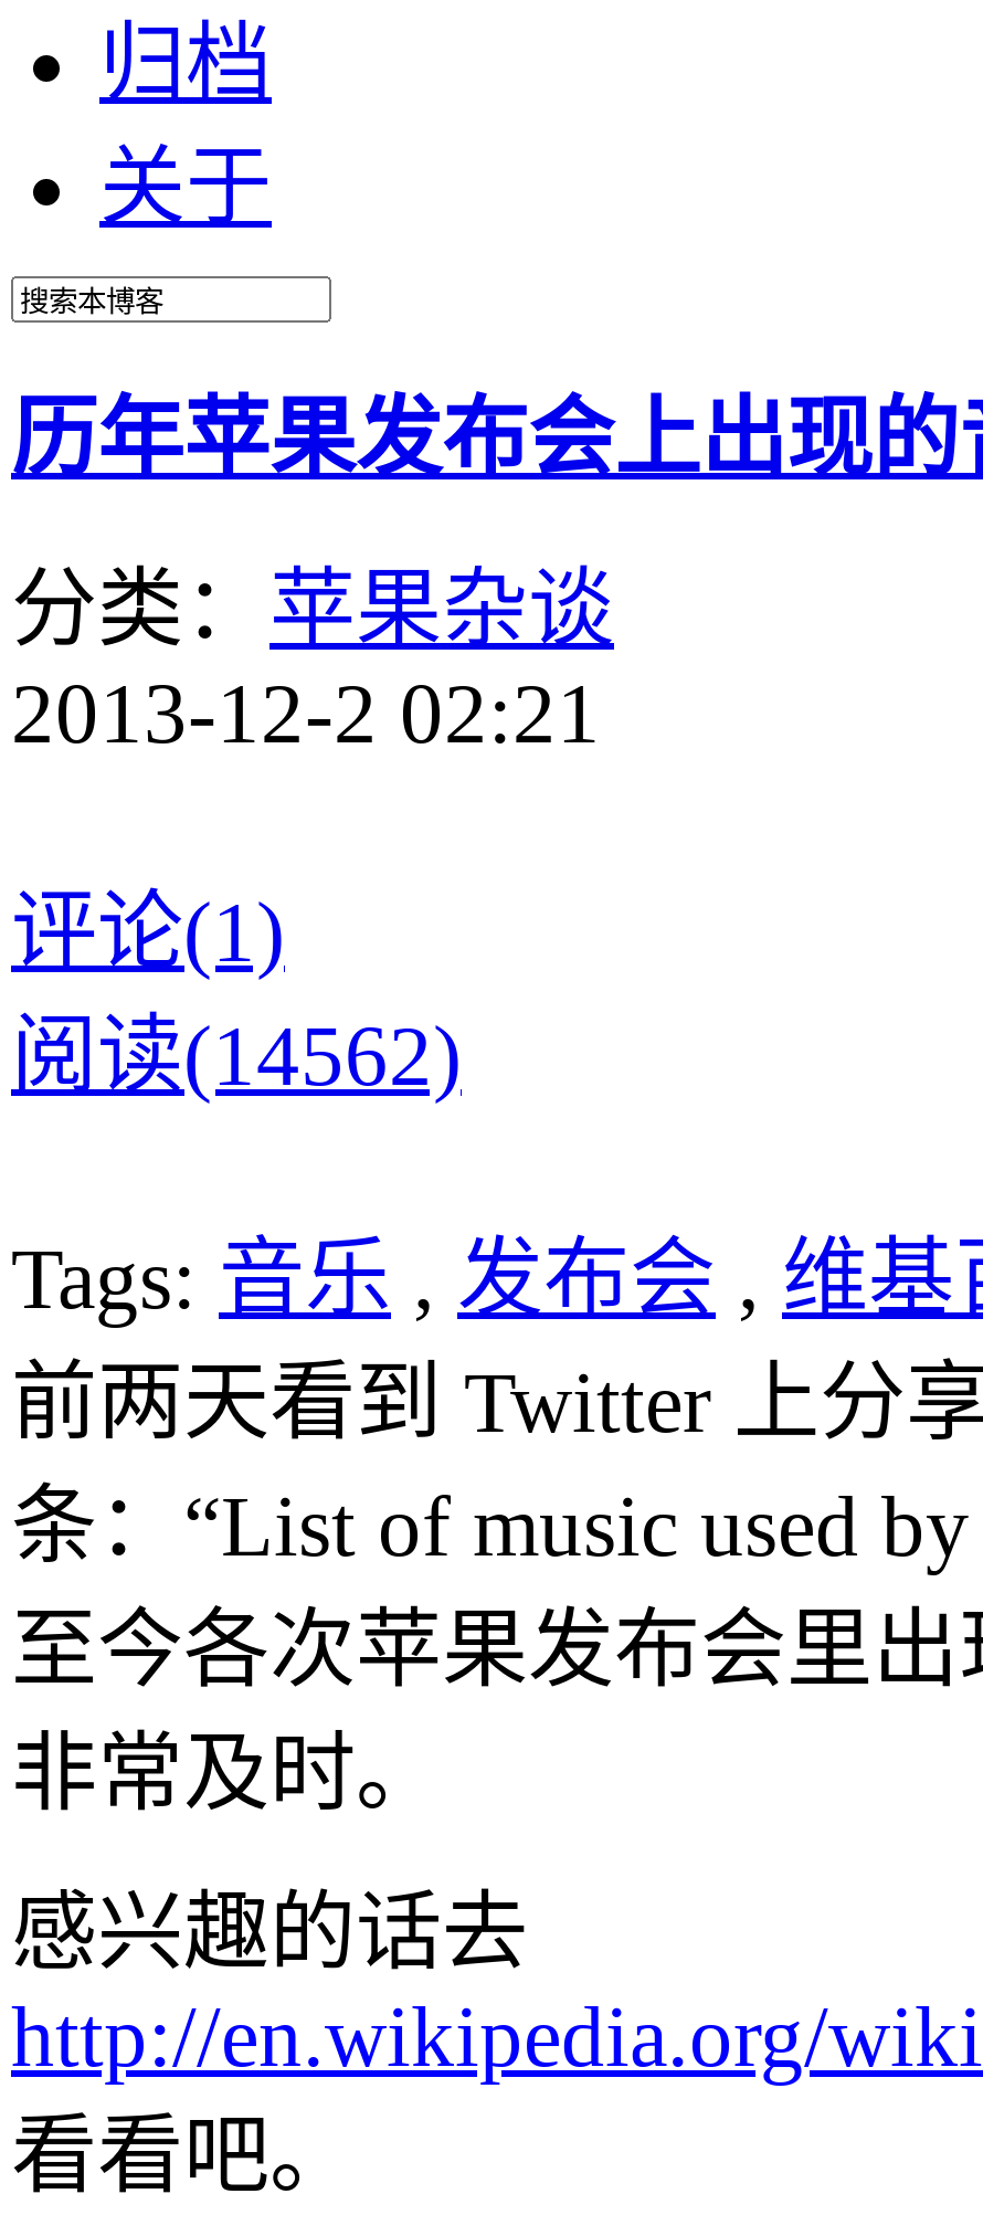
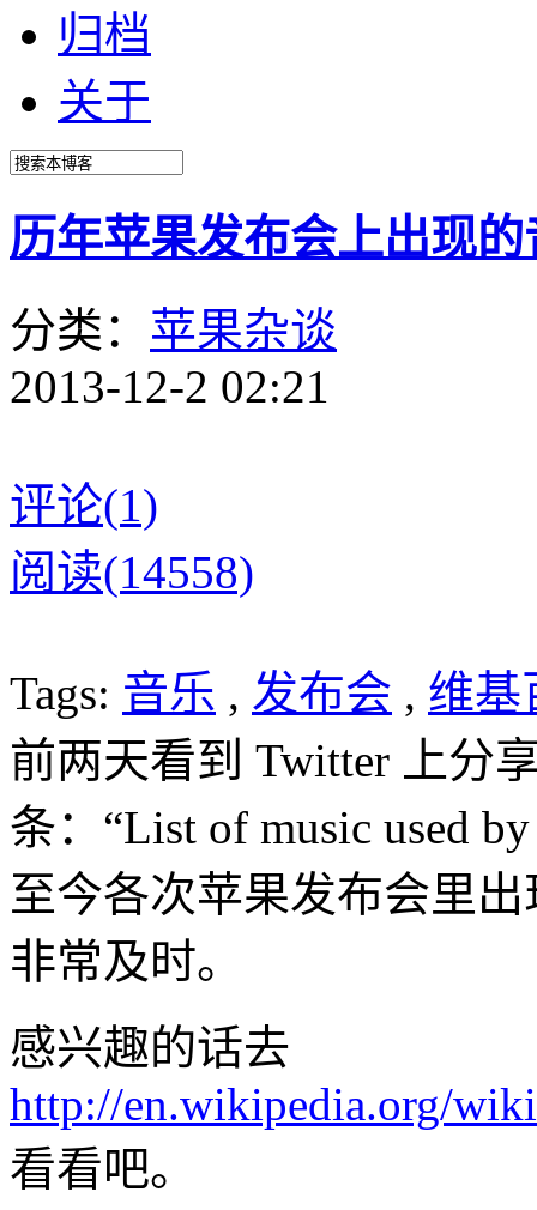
- 阅读(14562)
+ 阅读(14558)
